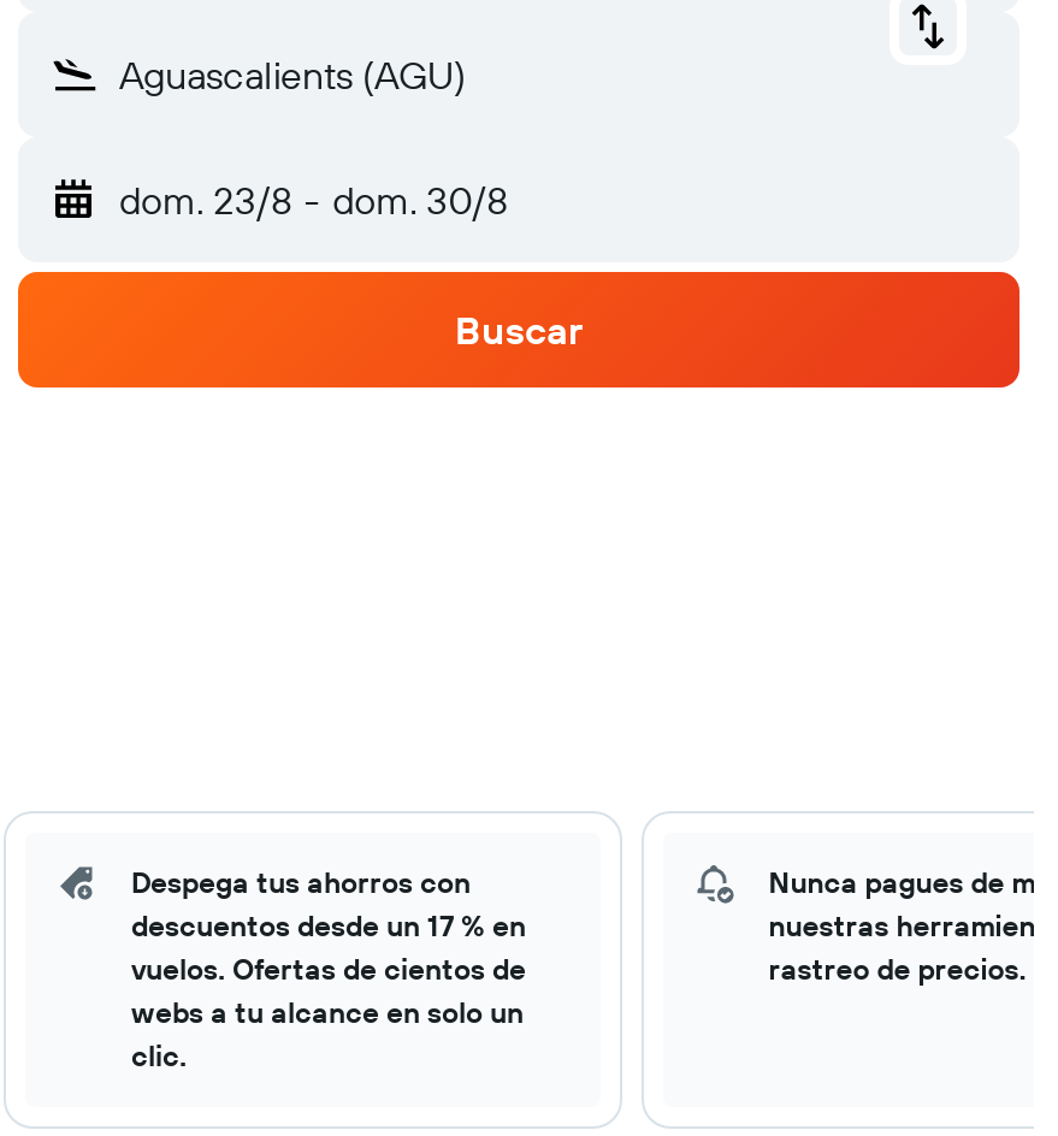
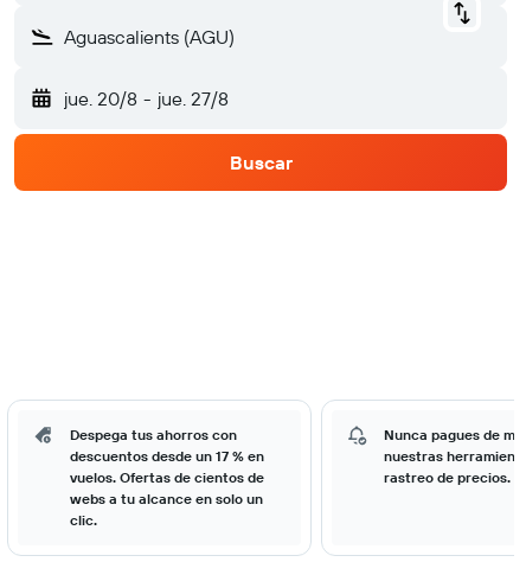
- dom. 23/8 - dom. 30/8
+ jue. 20/8 - jue. 27/8
